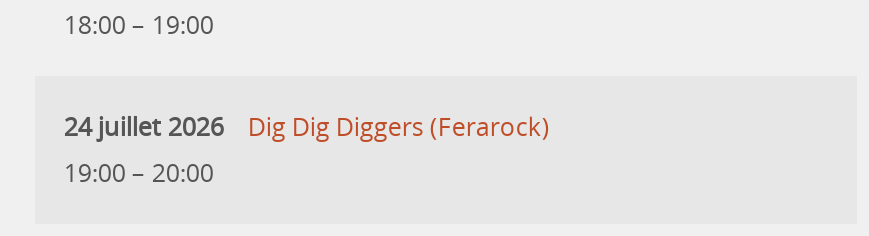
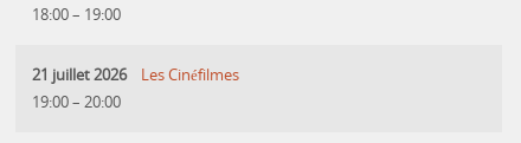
- 24 juillet 2026
+ 21 juillet 2026

- Dig Dig Diggers (Ferarock)
+ Les Cinéfilmes
